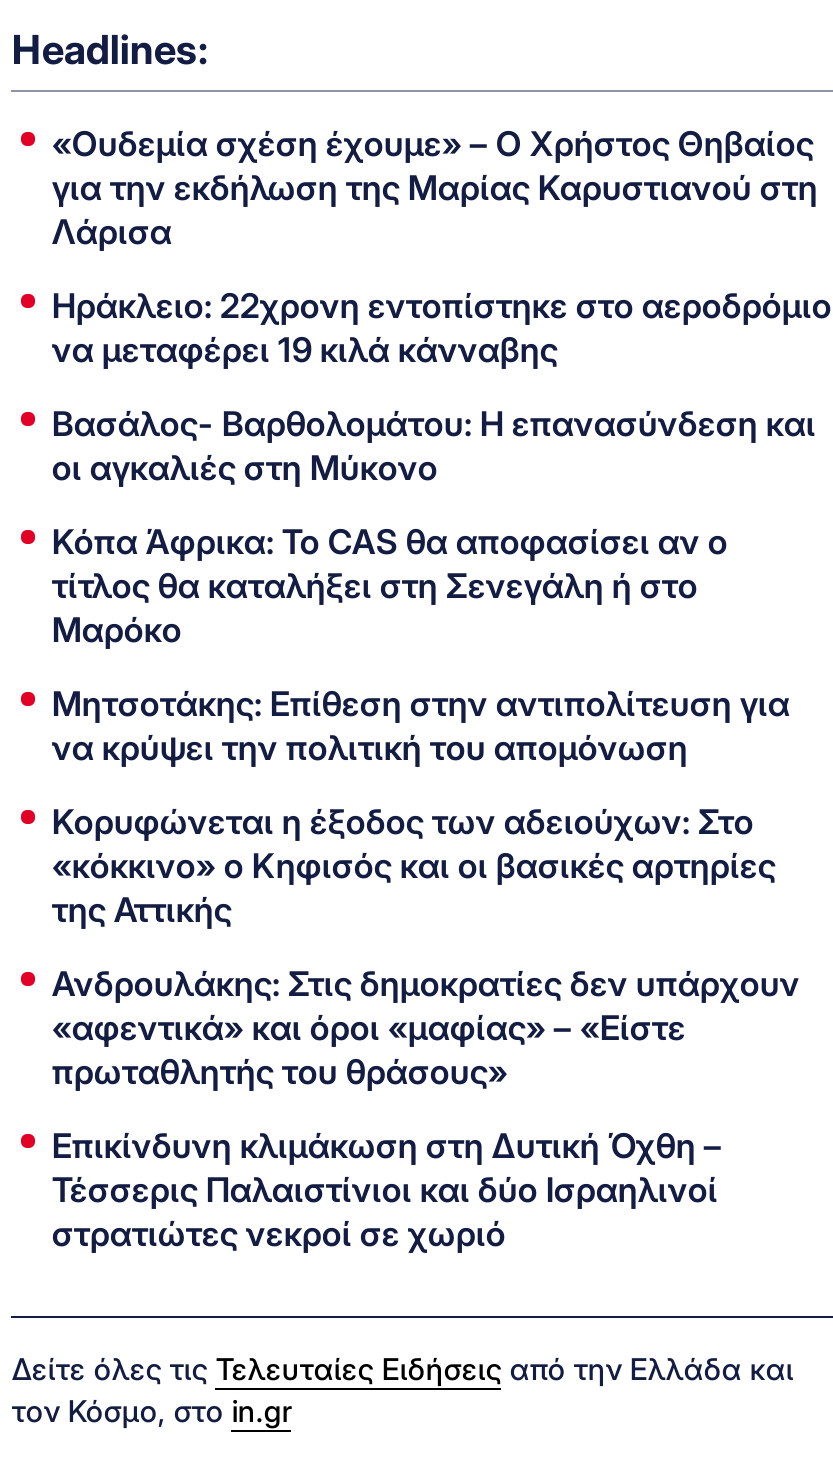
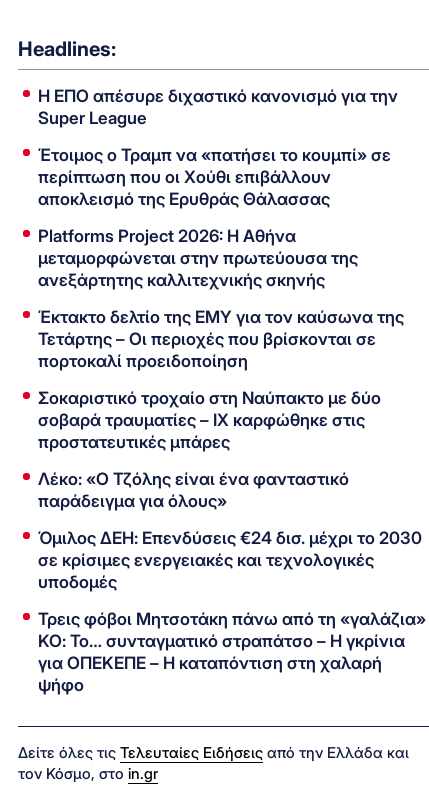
- «Ουδεμία σχέση έχουμε» – Ο Χρήστος Θηβαίος
- για την εκδήλωση της Μαρίας Καρυστιανού στη
- Λάρισα
+ Η ΕΠΟ απέσυρε διχαστικό κανονισμό για την
+ Super League

- Ηράκλειο: 22χρονη εντοπίστηκε στο αεροδρόμιο
- να μεταφέρει 19 κιλά κάνναβης
+ Έτοιμος ο Τραμπ να «πατήσει το κουμπί» σε
+ περίπτωση που οι Χούθι επιβάλλουν
+ αποκλεισμό της Ερυθράς Θάλασσας

- Βασάλος- Βαρθολομάτου: Η επανασύνδεση και
- οι αγκαλιές στη Μύκονο
+ Platforms Project 2026: Η Αθήνα
+ μεταμορφώνεται στην πρωτεύουσα της
+ ανεξάρτητης καλλιτεχνικής σκηνής

- Κόπα Άφρικα: Το CAS θα αποφασίσει αν ο
- τίτλος θα καταλήξει στη Σενεγάλη ή στο
- Μαρόκο
+ Έκτακτο δελτίο της ΕΜΥ για τον καύσωνα της
+ Τετάρτης – Οι περιοχές που βρίσκονται σε
+ πορτοκαλί προειδοποίηση

- Μητσοτάκης: Επίθεση στην αντιπολίτευση για
- να κρύψει την πολιτική του απομόνωση
+ Σοκαριστικό τροχαίο στη Ναύπακτο με δύο
+ σοβαρά τραυματίες – ΙΧ καρφώθηκε στις
+ προστατευτικές μπάρες

- Κορυφώνεται η έξοδος των αδειούχων: Στο
- «κόκκινο» ο Κηφισός και οι βασικές αρτηρίες
- της Αττικής
+ Λέκο: «Ο Τζόλης είναι ένα φανταστικό
+ παράδειγμα για όλους»

- Ανδρουλάκης: Στις δημοκρατίες δεν υπάρχουν
- «αφεντικά» και όροι «μαφίας» – «Είστε
- πρωταθλητής του θράσους»
+ Όμιλος ΔΕΗ: Επενδύσεις €24 δισ. μέχρι το 2030
+ σε κρίσιμες ενεργειακές και τεχνολογικές
+ υποδομές

- Επικίνδυνη κλιμάκωση στη Δυτική Όχθη –
- Τέσσερις Παλαιστίνιοι και δύο Ισραηλινοί
- στρατιώτες νεκροί σε χωριό
+ Τρεις φόβοι Μητσοτάκη πάνω από τη «γαλάζια»
+ ΚΟ: Το… συνταγματικό στραπάτσο – Η γκρίνια
+ για ΟΠΕΚΕΠΕ – Η καταπόντιση στη χαλαρή
+ ψήφο
